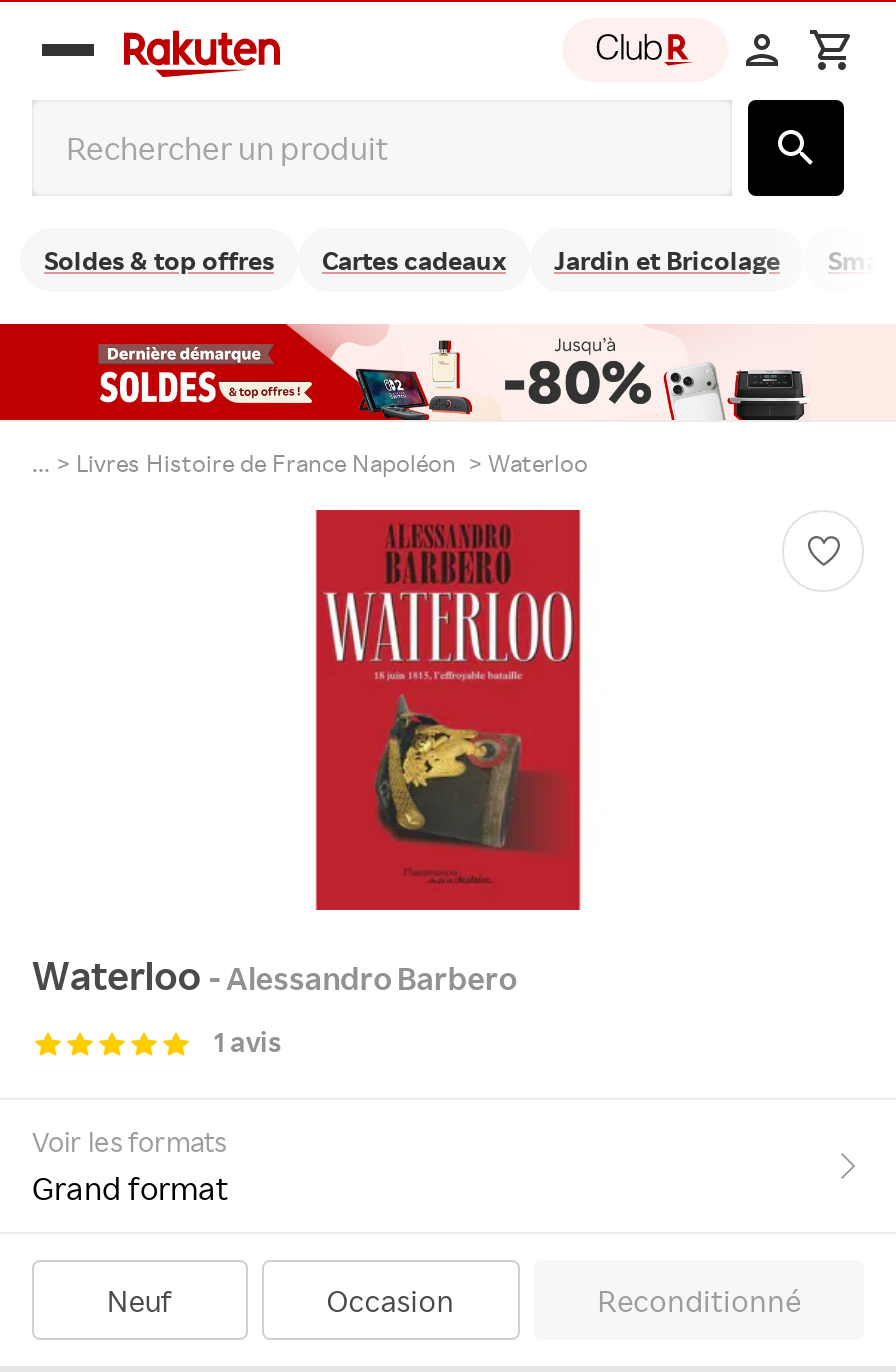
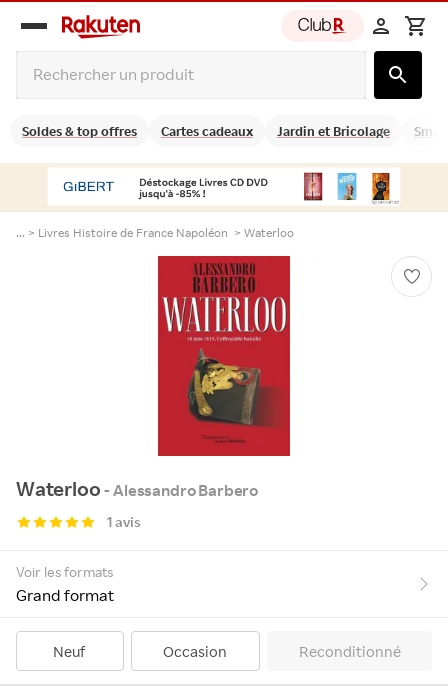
- [image]
+ [image]
